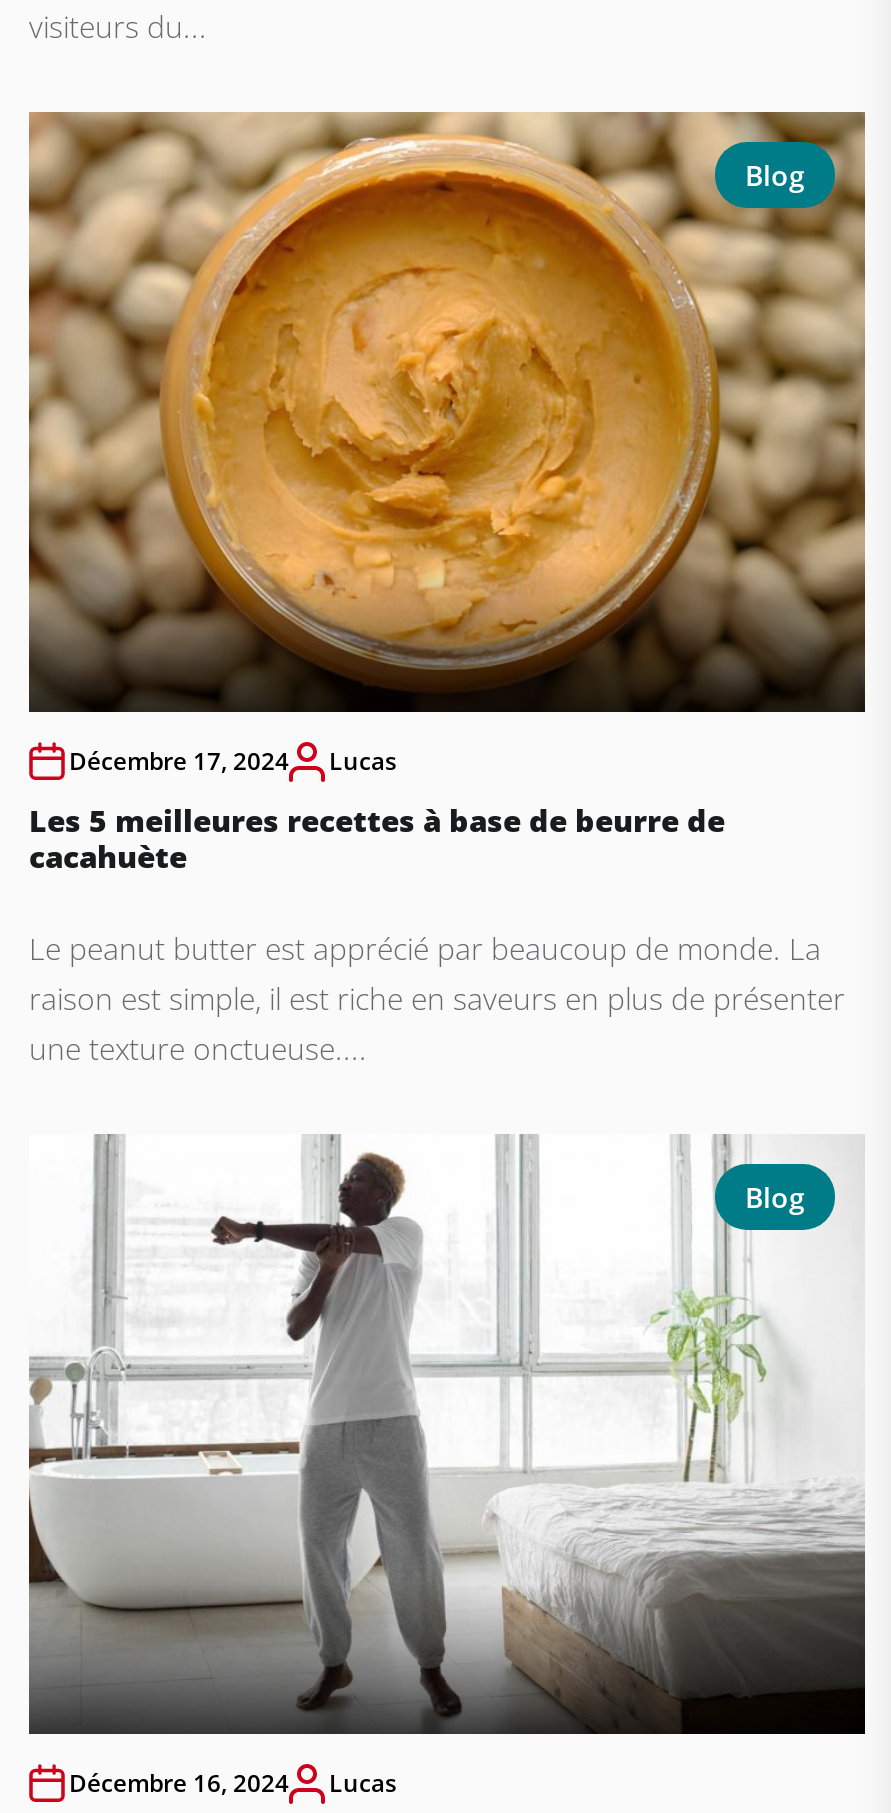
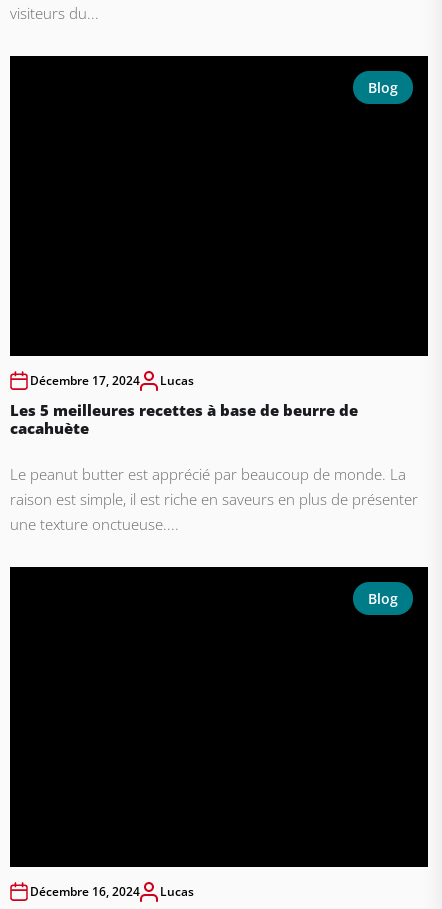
- [image]

- [image]
